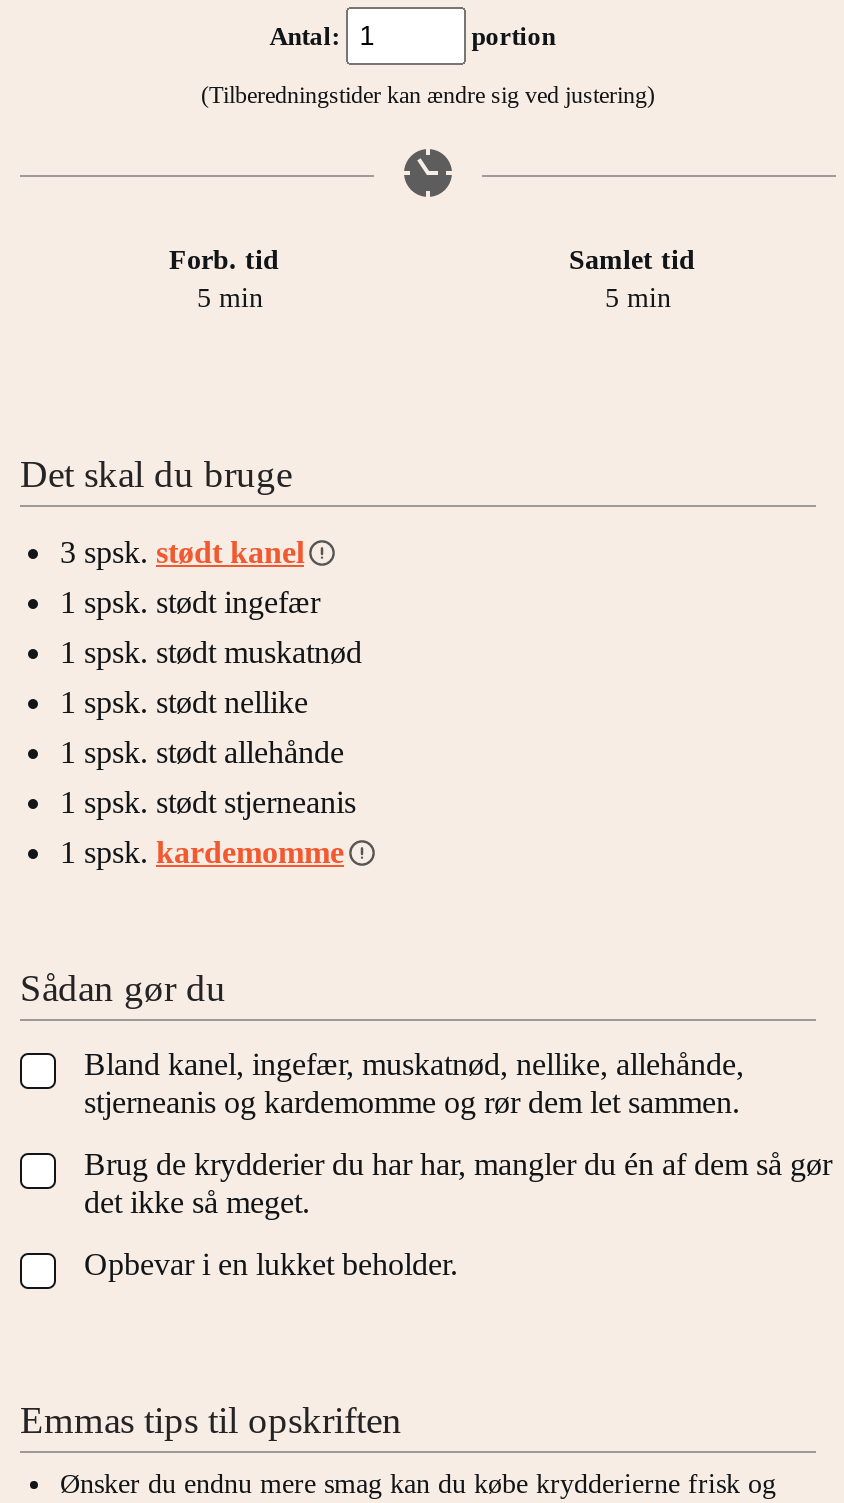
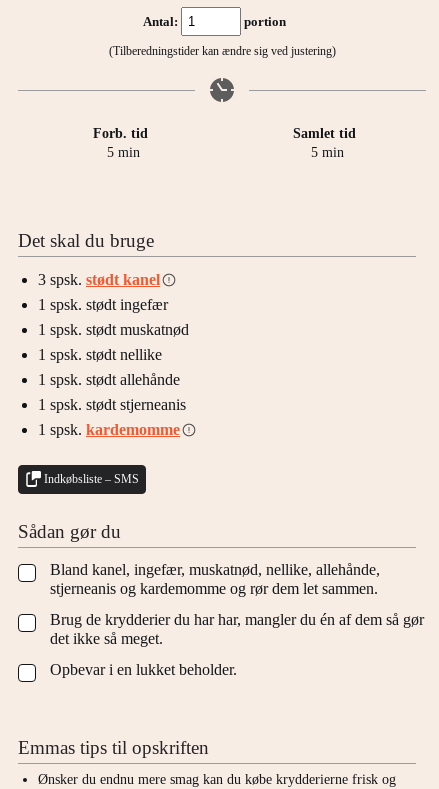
+ Indkøbsliste – SMS
